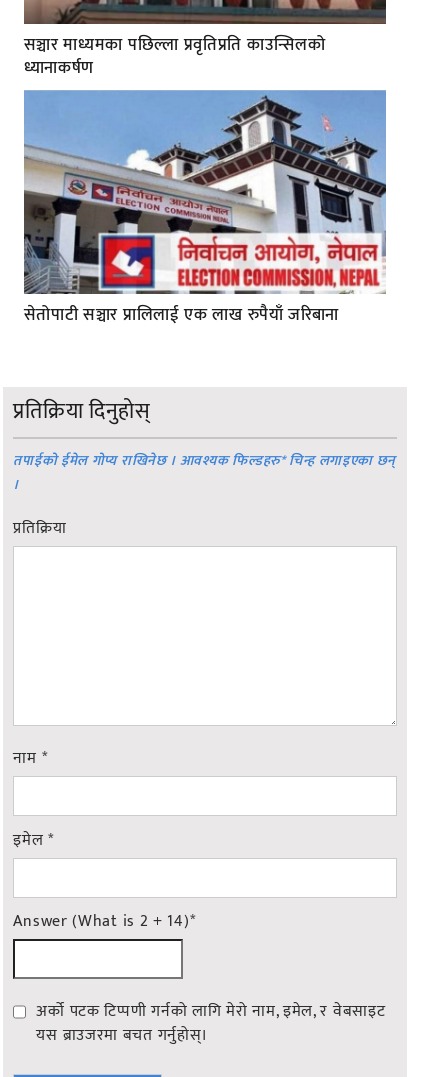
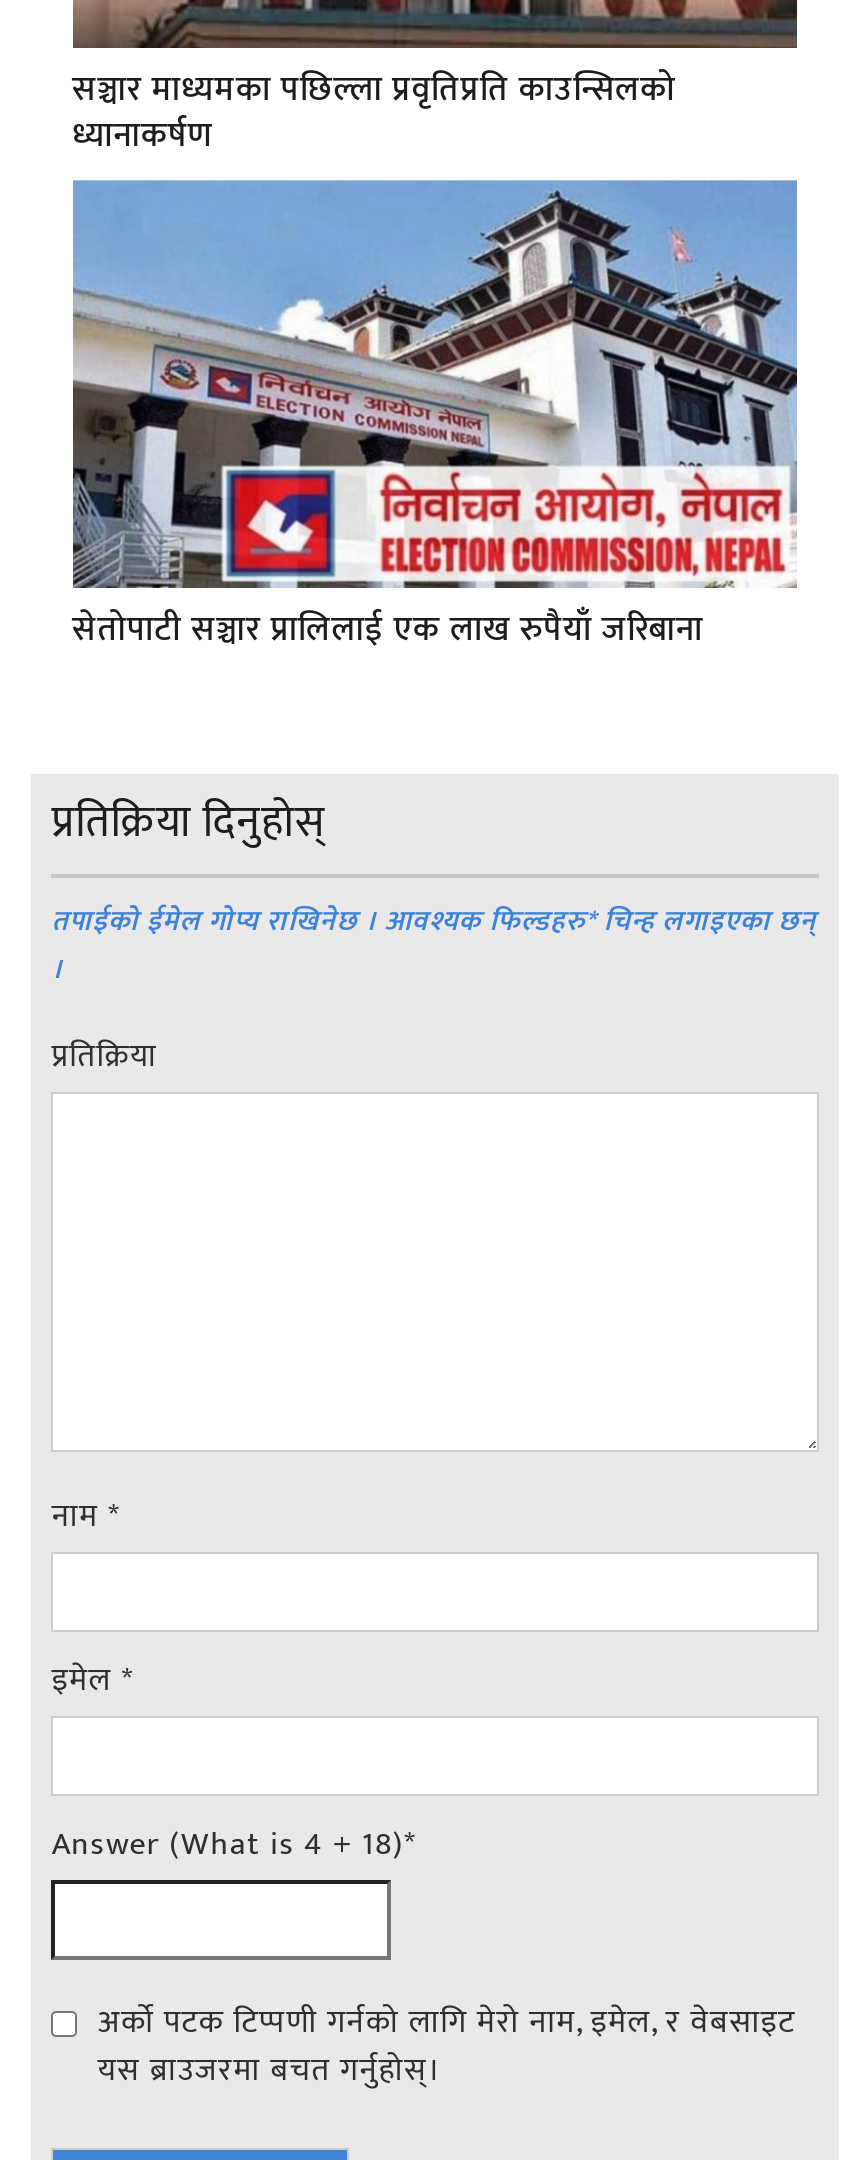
- Answer (What is 2 + 14)*
+ Answer (What is 4 + 18)*
